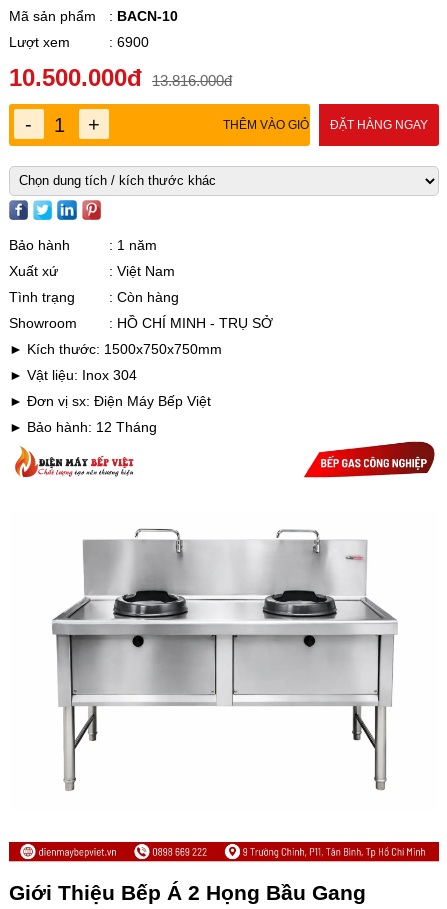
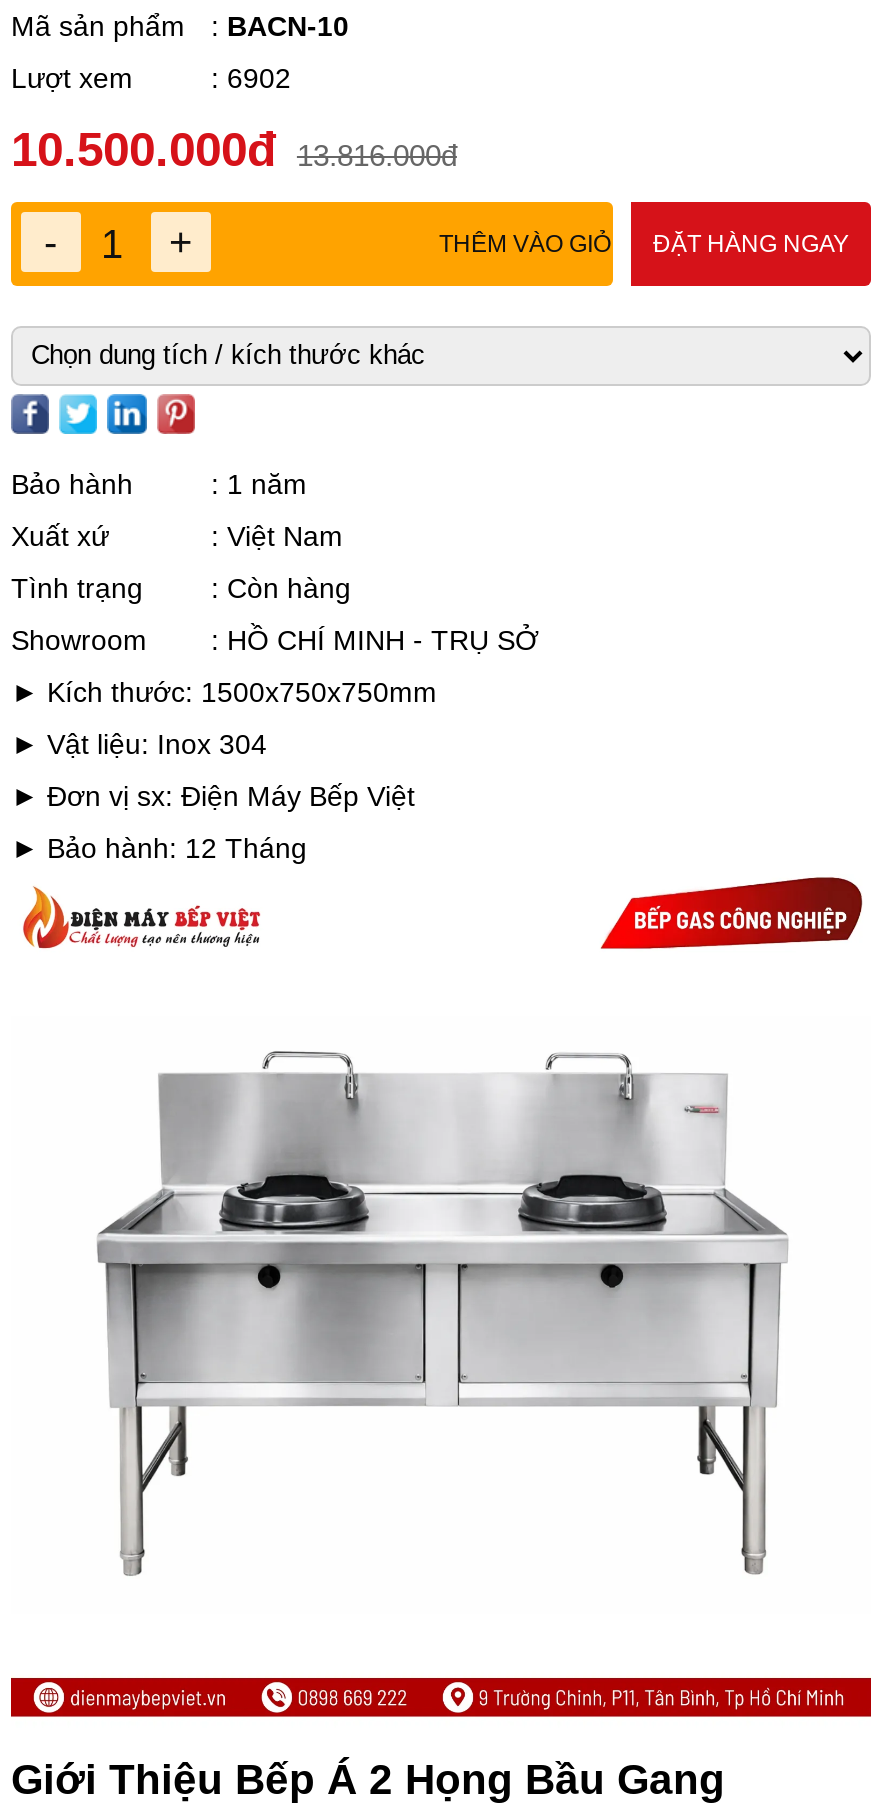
- : 6900
+ : 6902
